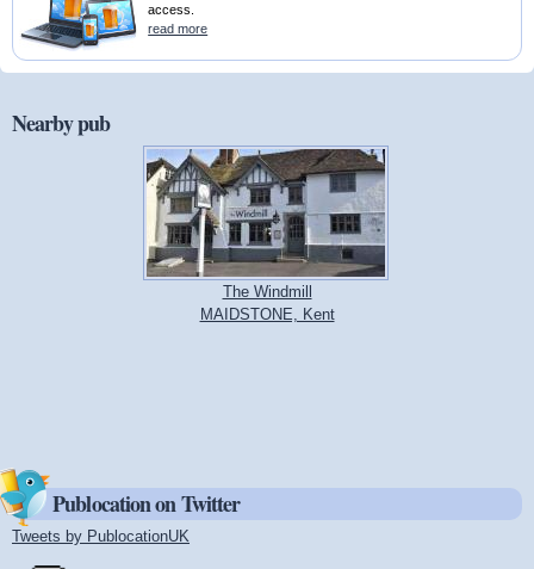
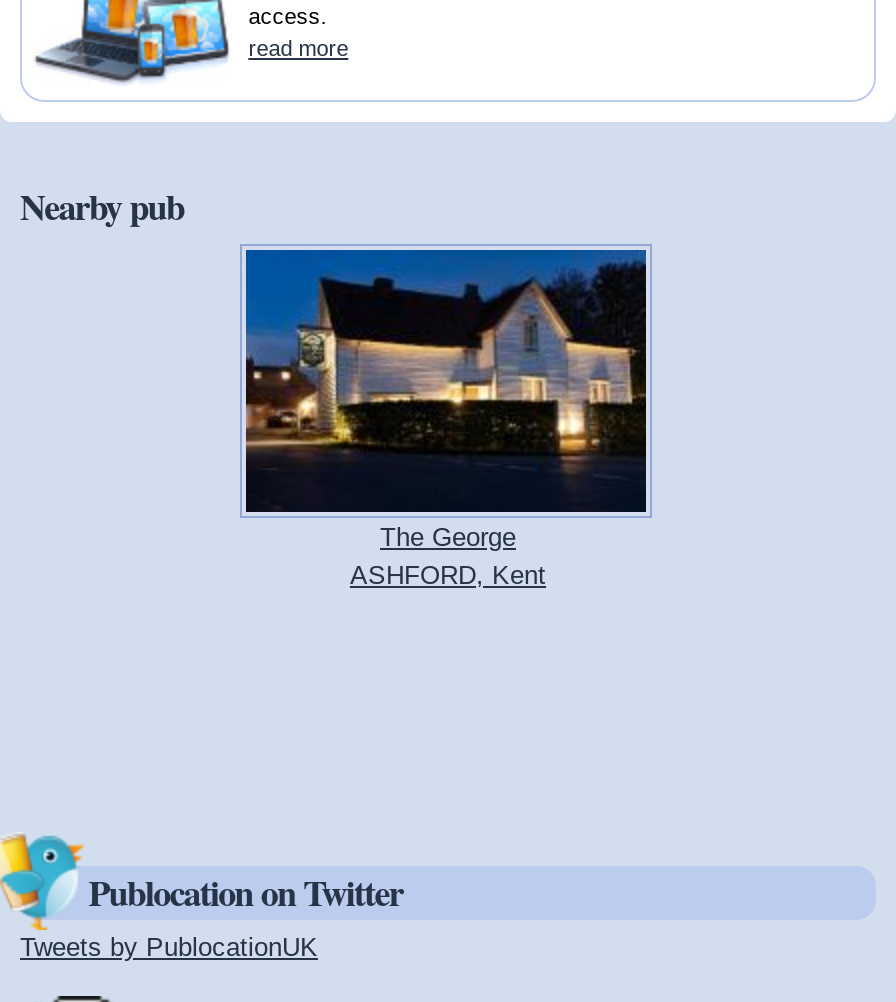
- [image]
- The Windmill
+ [image]
+ The George

- MAIDSTONE, Kent
+ ASHFORD, Kent
